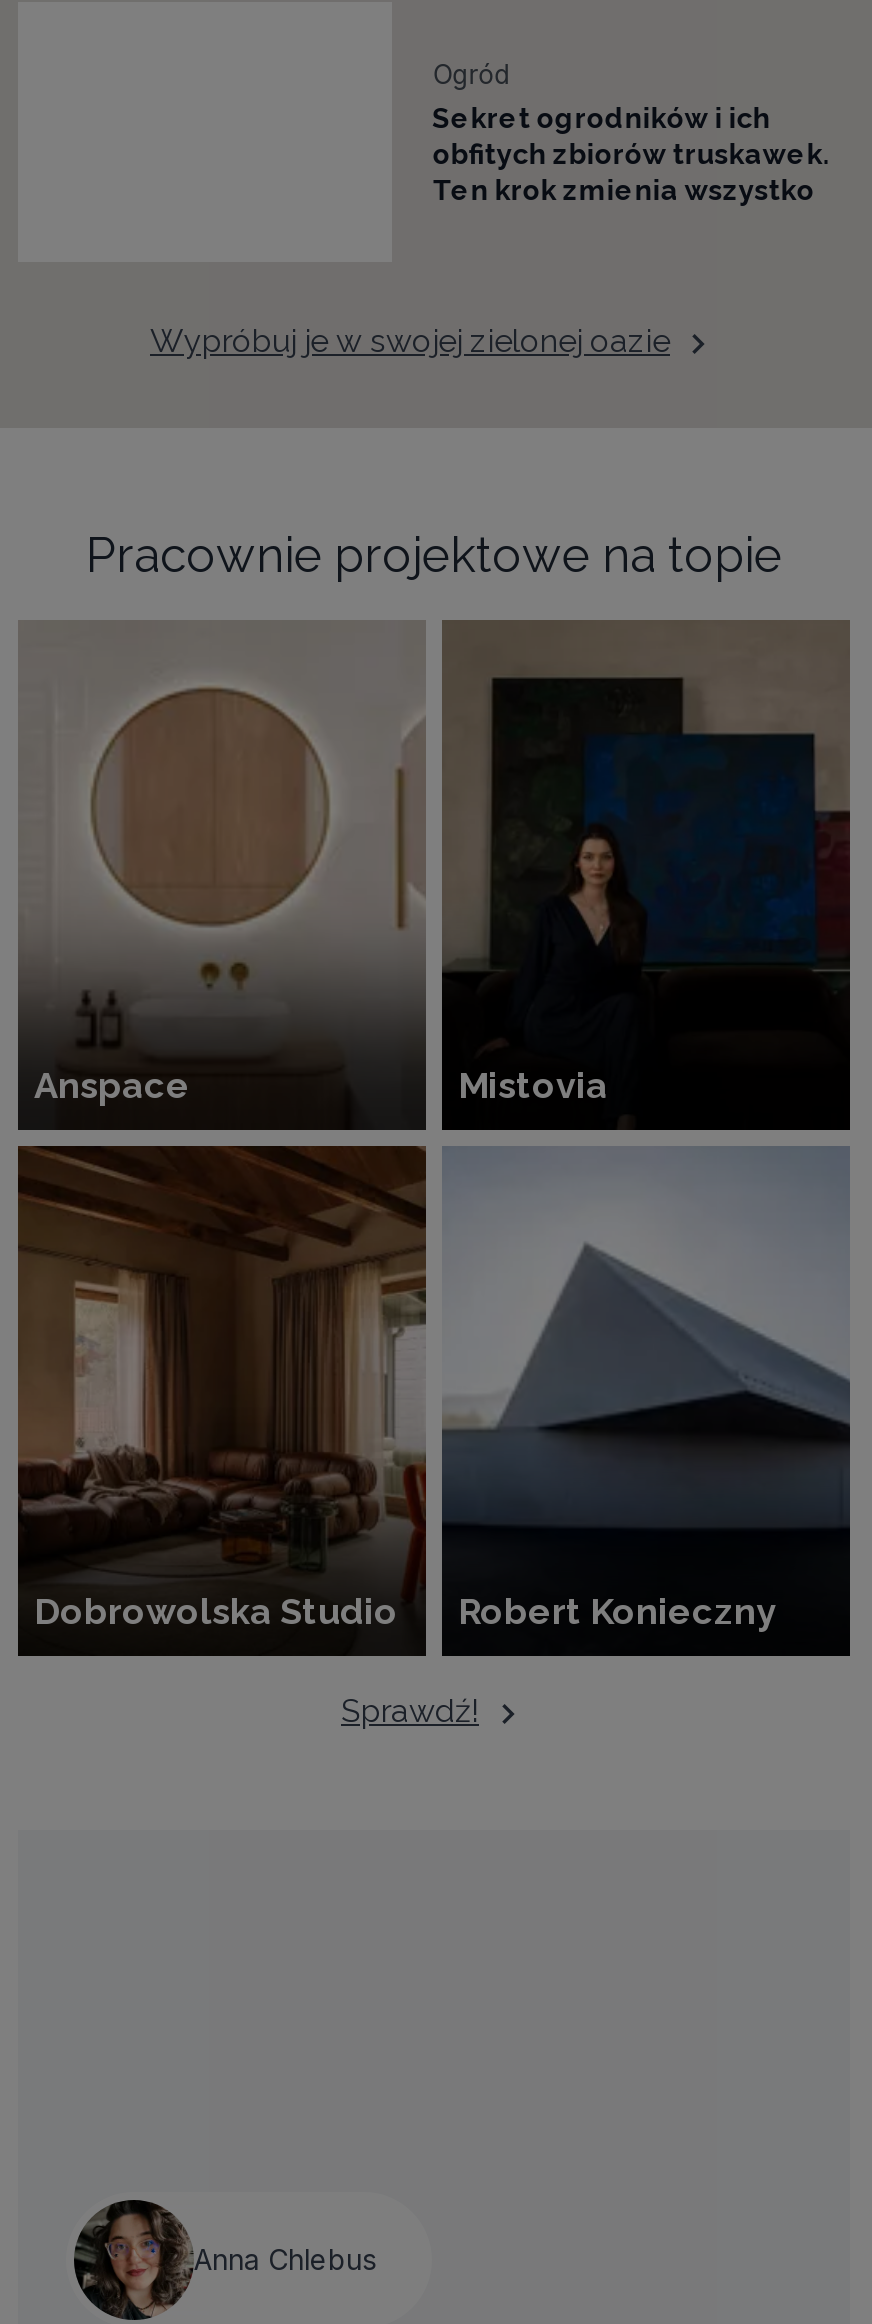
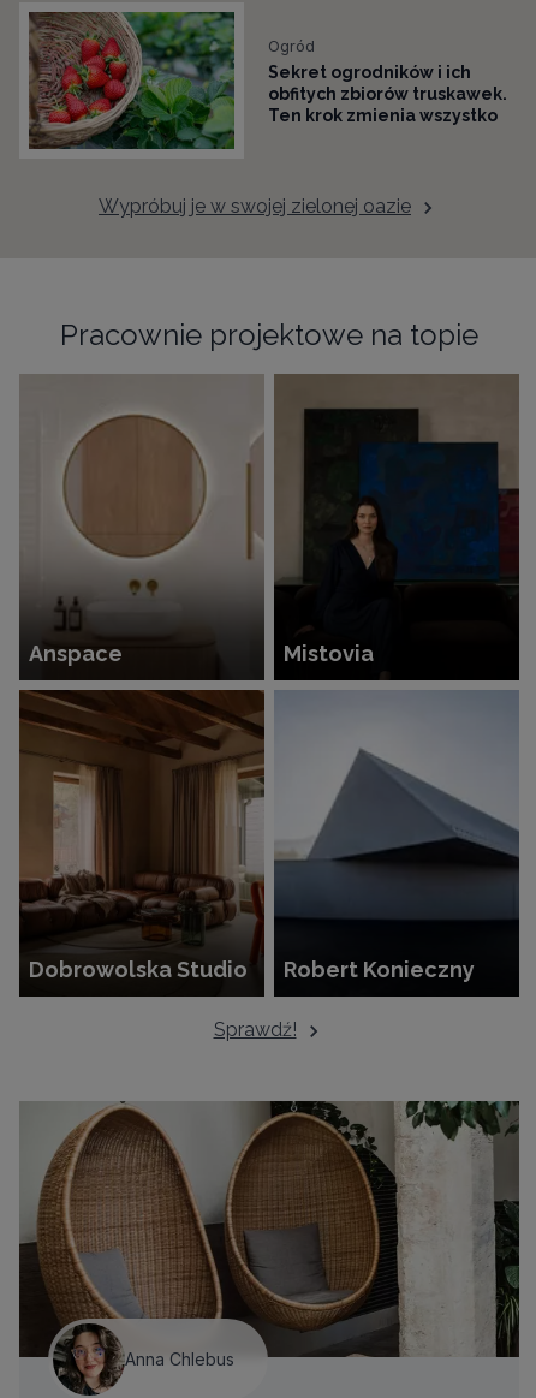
+ [image]

+ [image]
